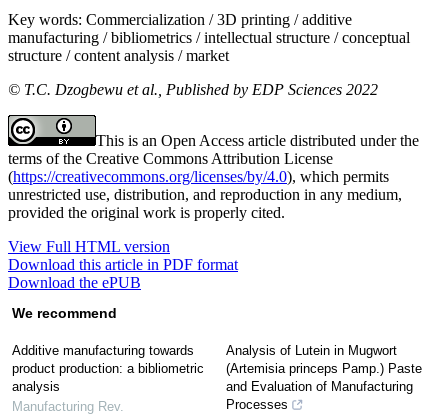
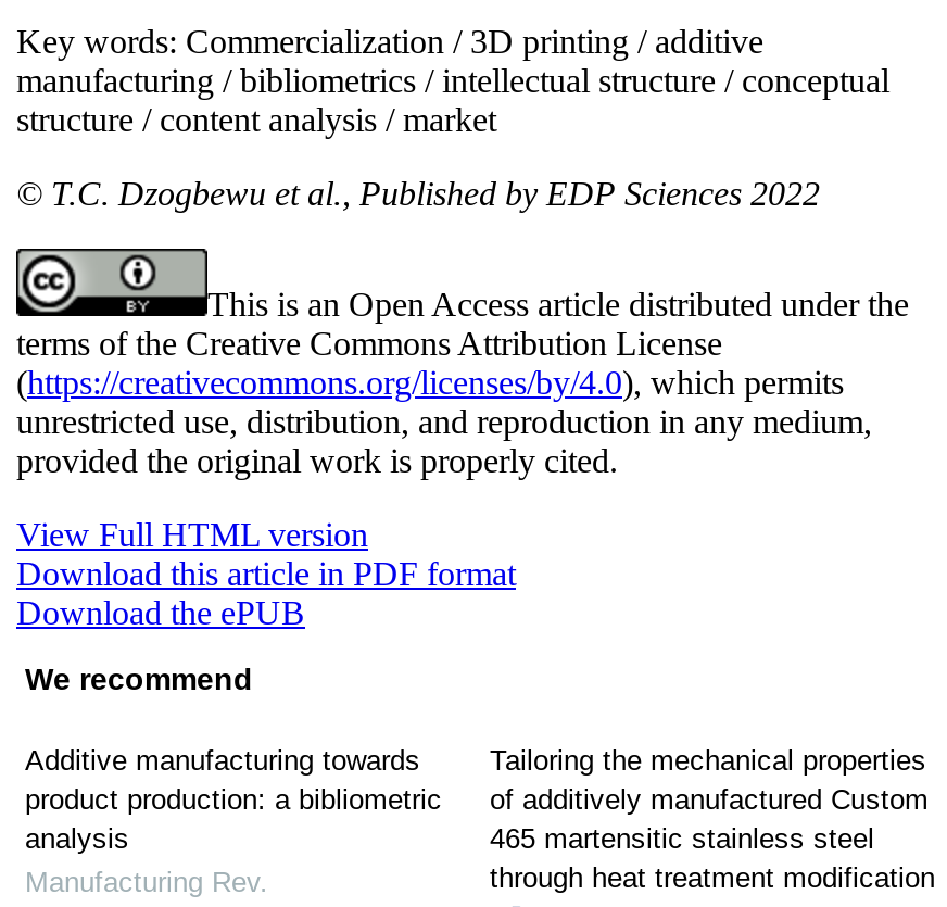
- Analysis of Lutein in Mugwort
- (Artemisia princeps Pamp.) Paste
- and Evaluation of Manufacturing
- Processes
+ Tailoring the mechanical properties
+ of additively manufactured Custom
+ 465 martensitic stainless steel
+ through heat treatment modification
